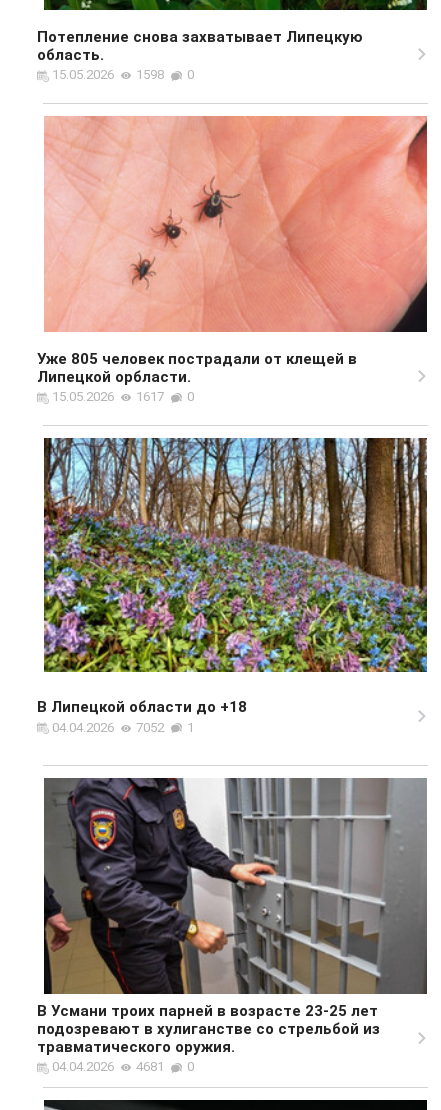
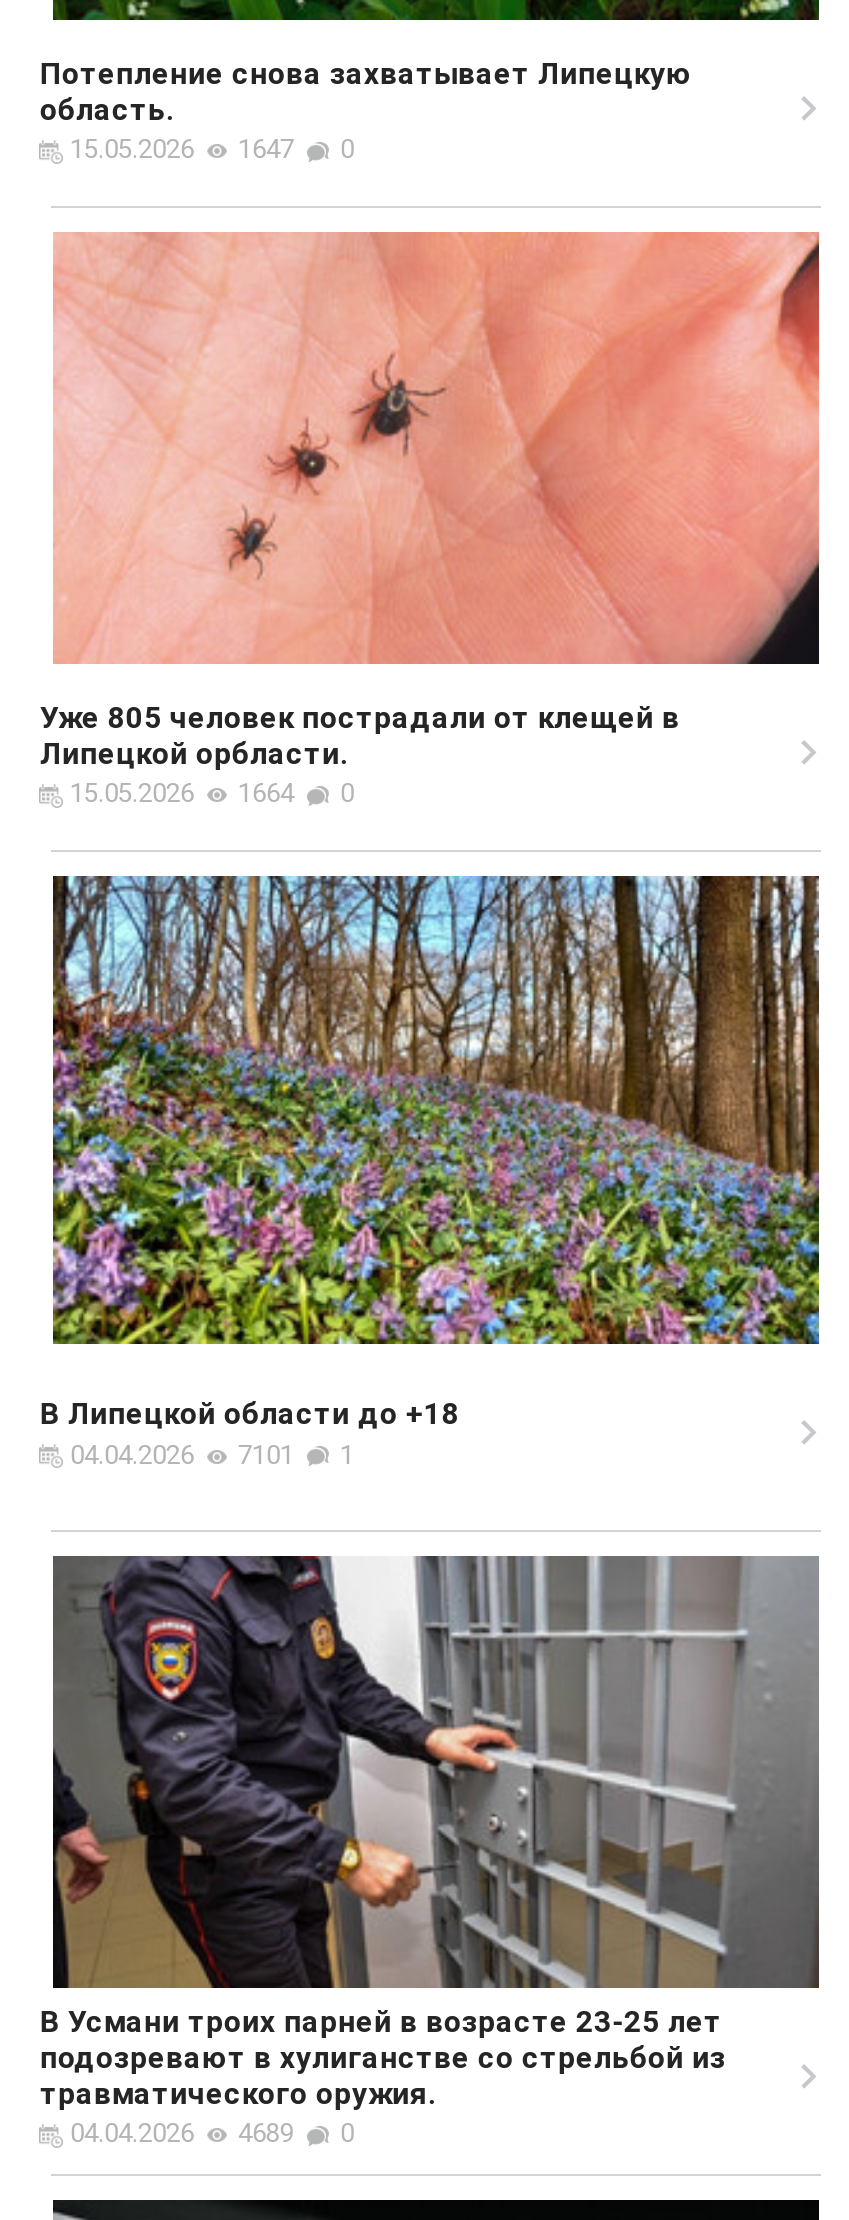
- 15.05.2026 1598 0
+ 15.05.2026 1647 0

- 15.05.2026 1617 0
+ 15.05.2026 1664 0

- 04.04.2026 7052 1
+ 04.04.2026 7101 1

- 04.04.2026 4681 0
+ 04.04.2026 4689 0
